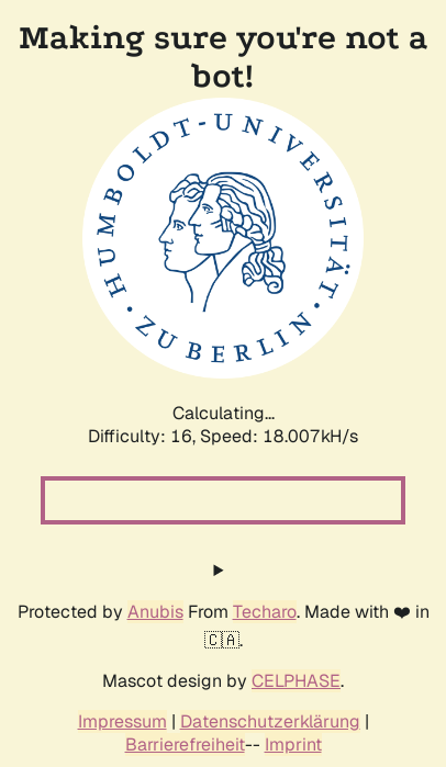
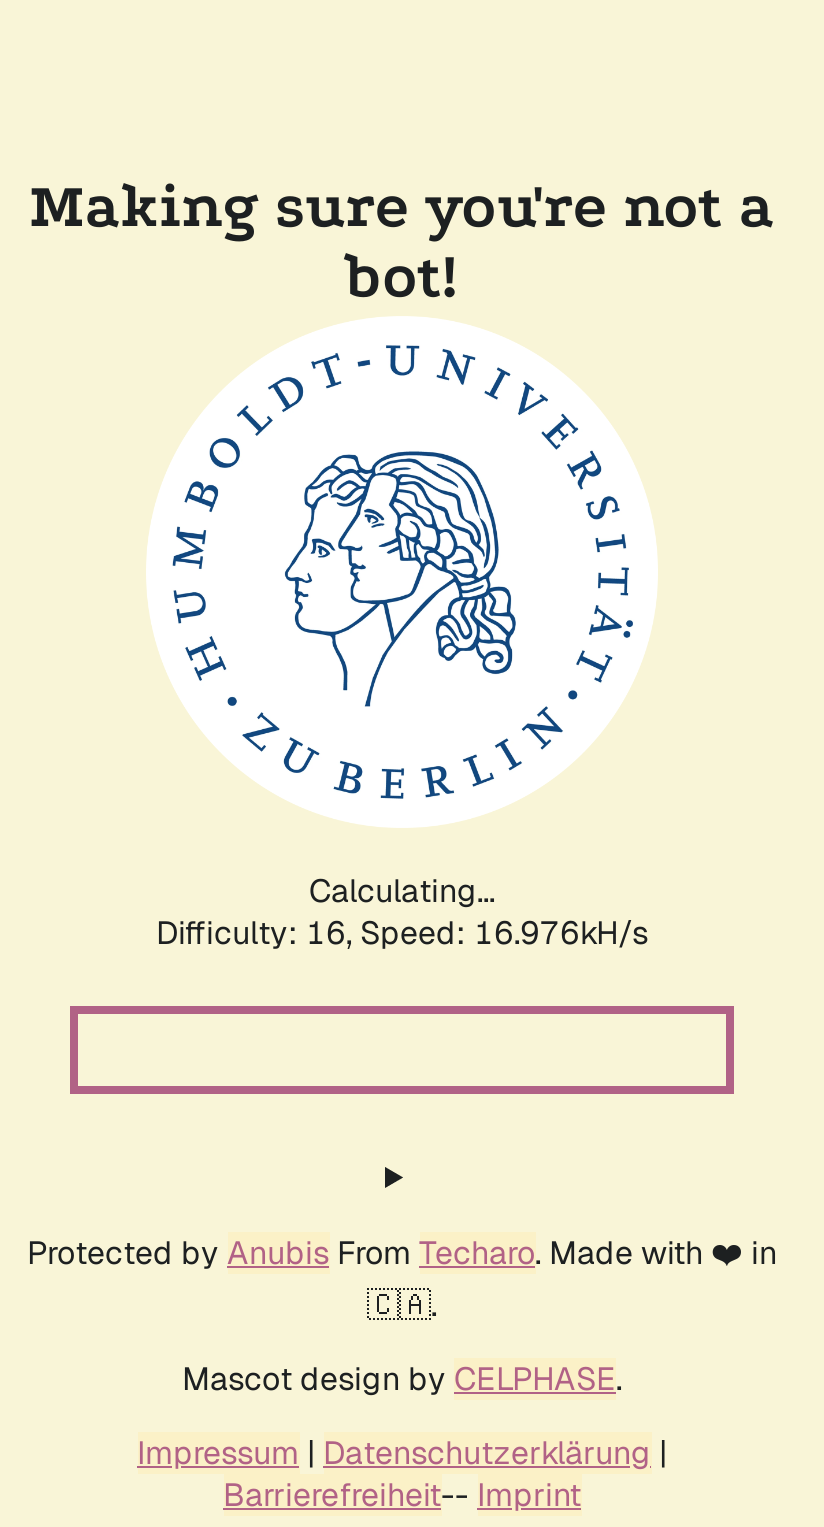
- Difficulty: 16, Speed: 18.007kH/s
+ Difficulty: 16, Speed: 16.976kH/s
